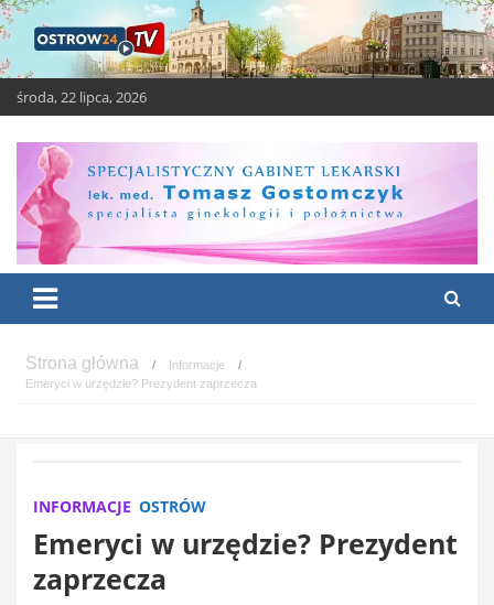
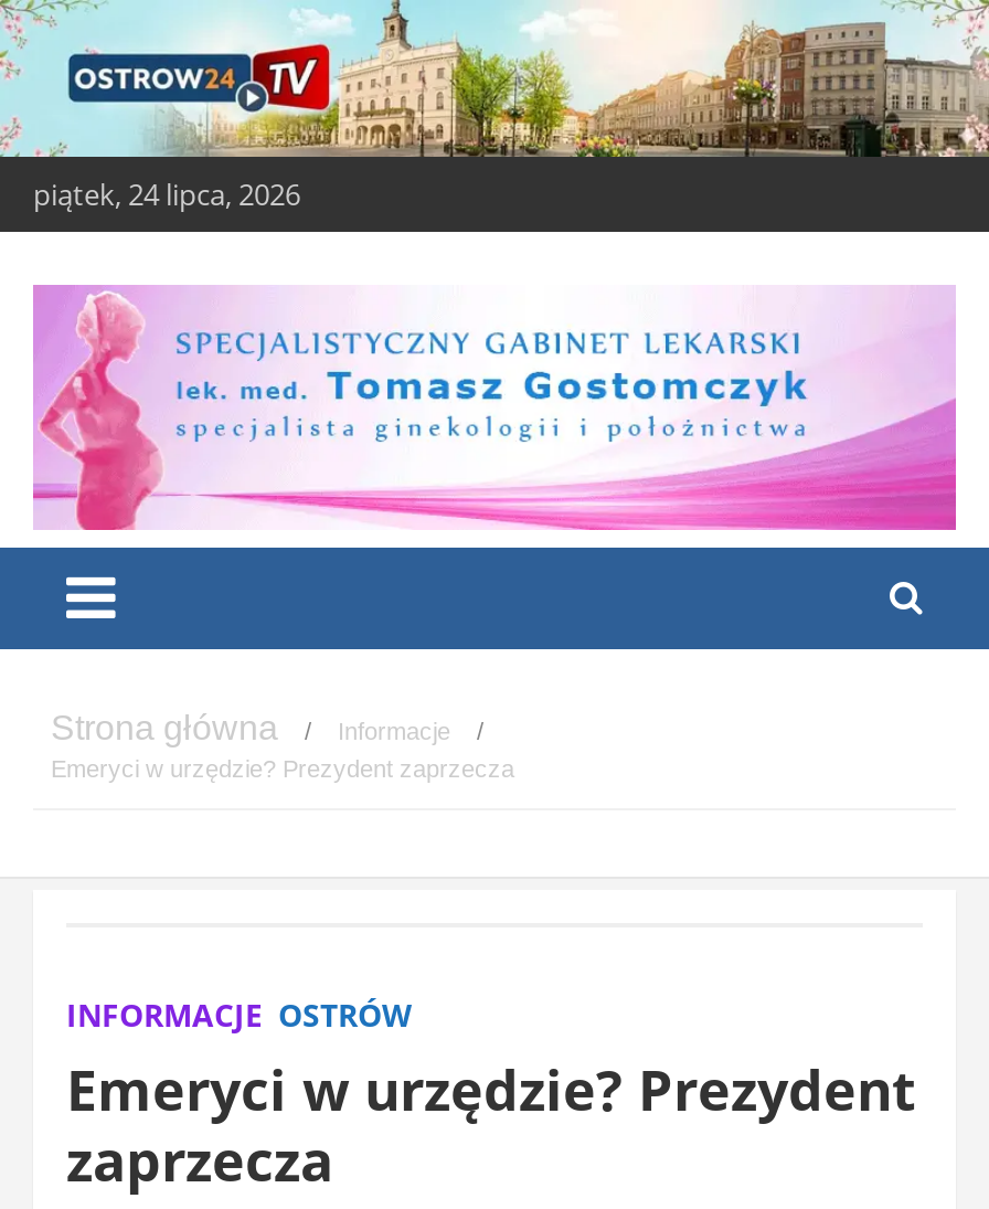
- środa, 22 lipca, 2026
+ piątek, 24 lipca, 2026
